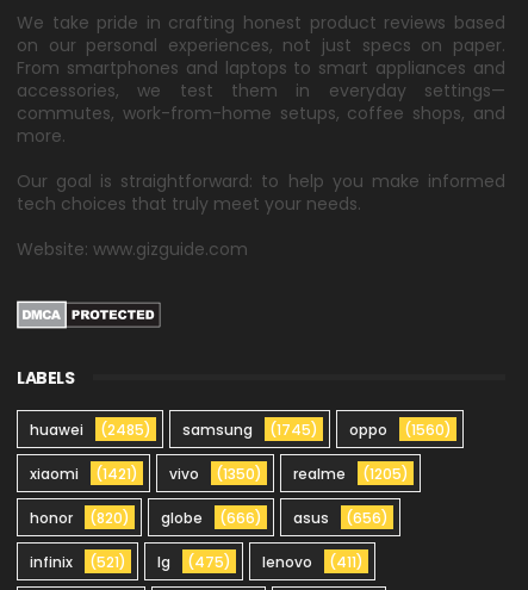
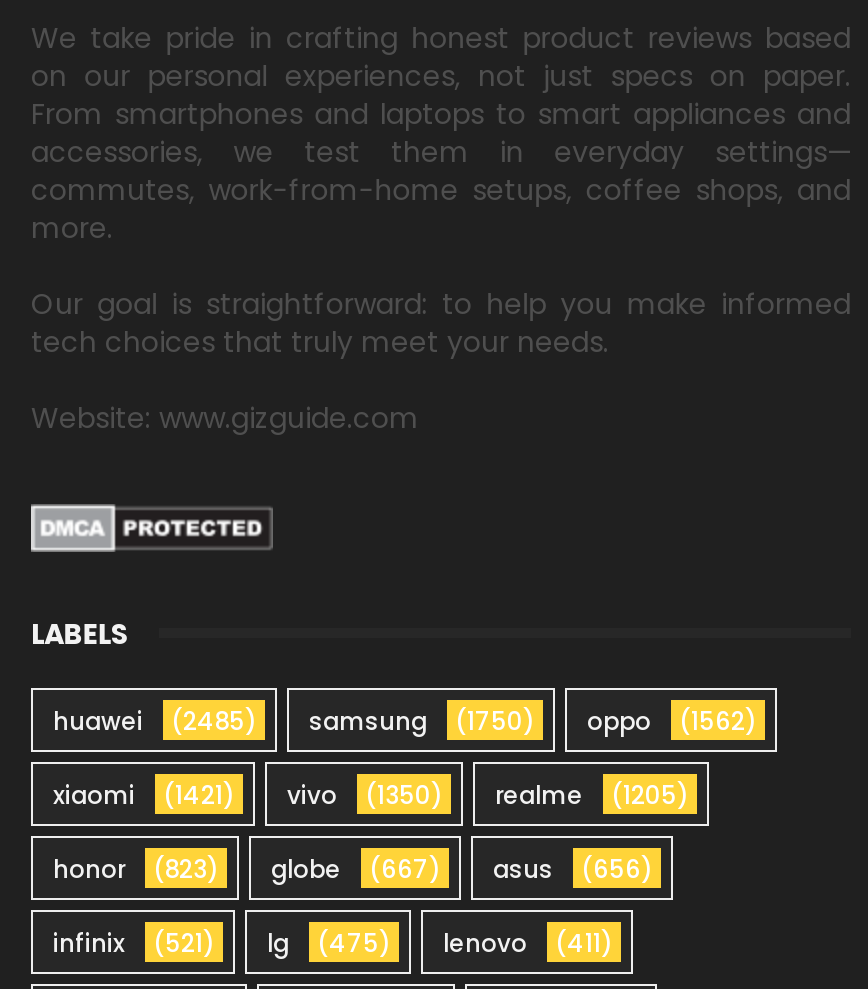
- (1745)
+ (1750)

- (1560)
+ (1562)

- (820)
+ (823)

- (666)
+ (667)
